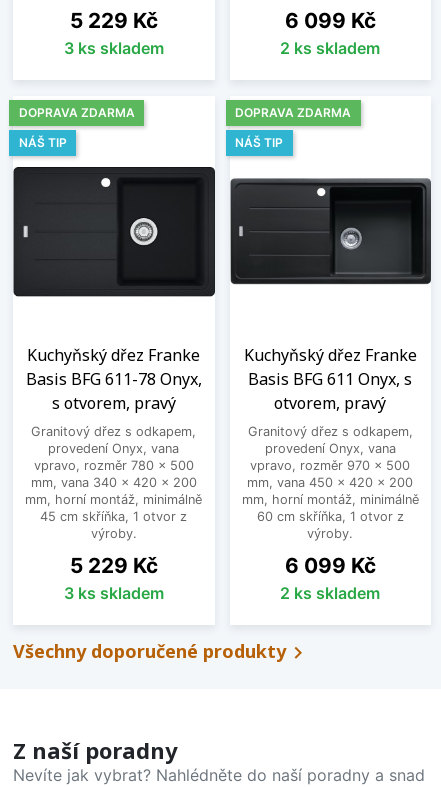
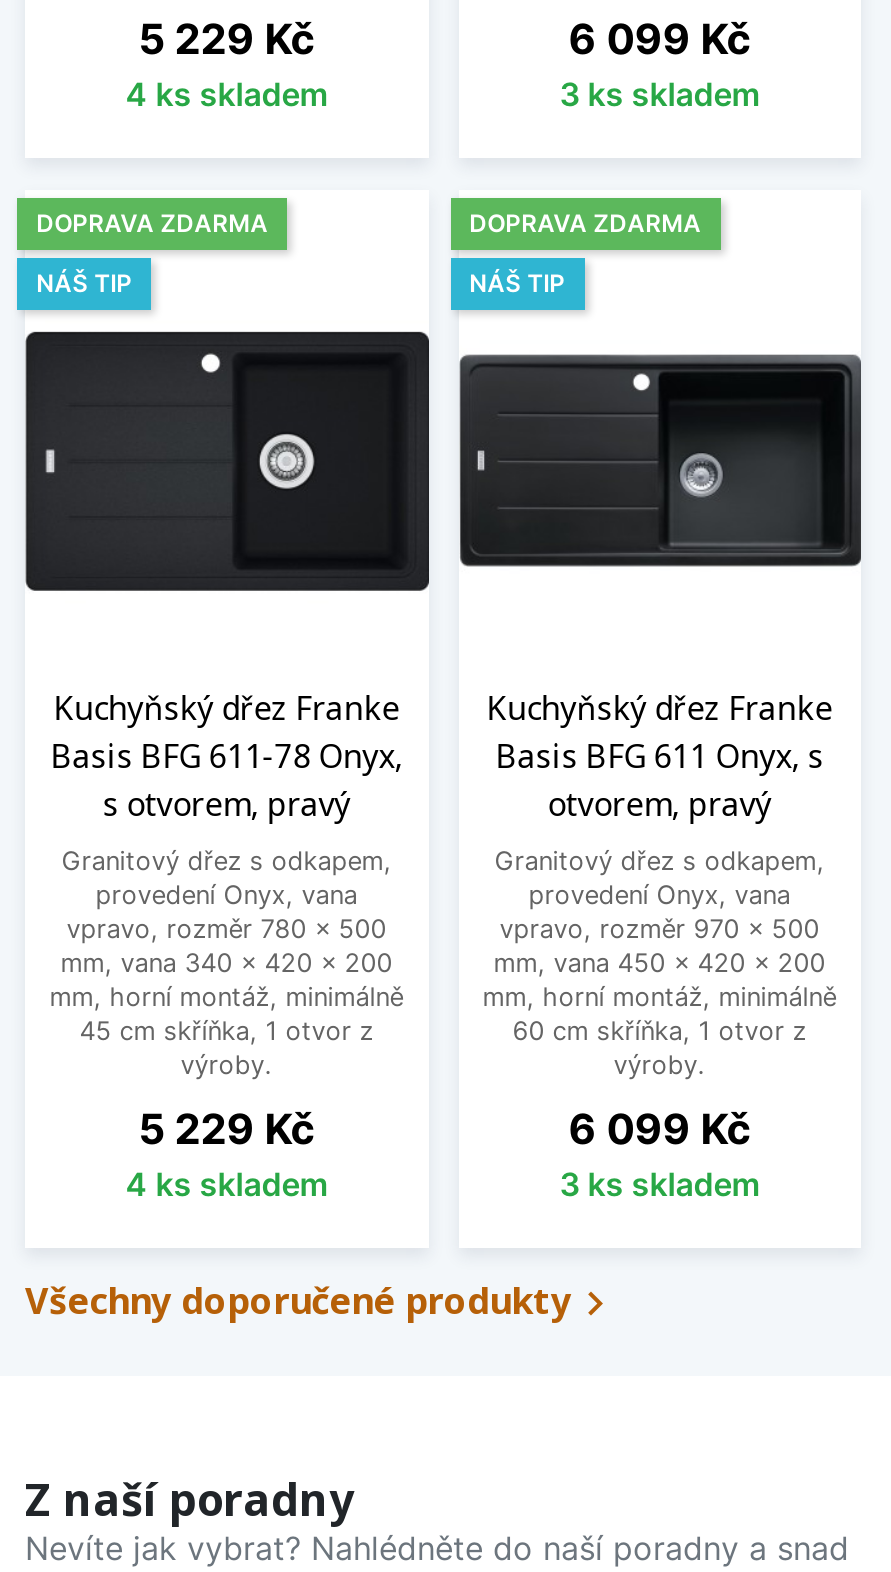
- 3 ks skladem
+ 4 ks skladem

- 2 ks skladem
+ 3 ks skladem

- 3 ks skladem
+ 4 ks skladem

- 2 ks skladem
+ 3 ks skladem
